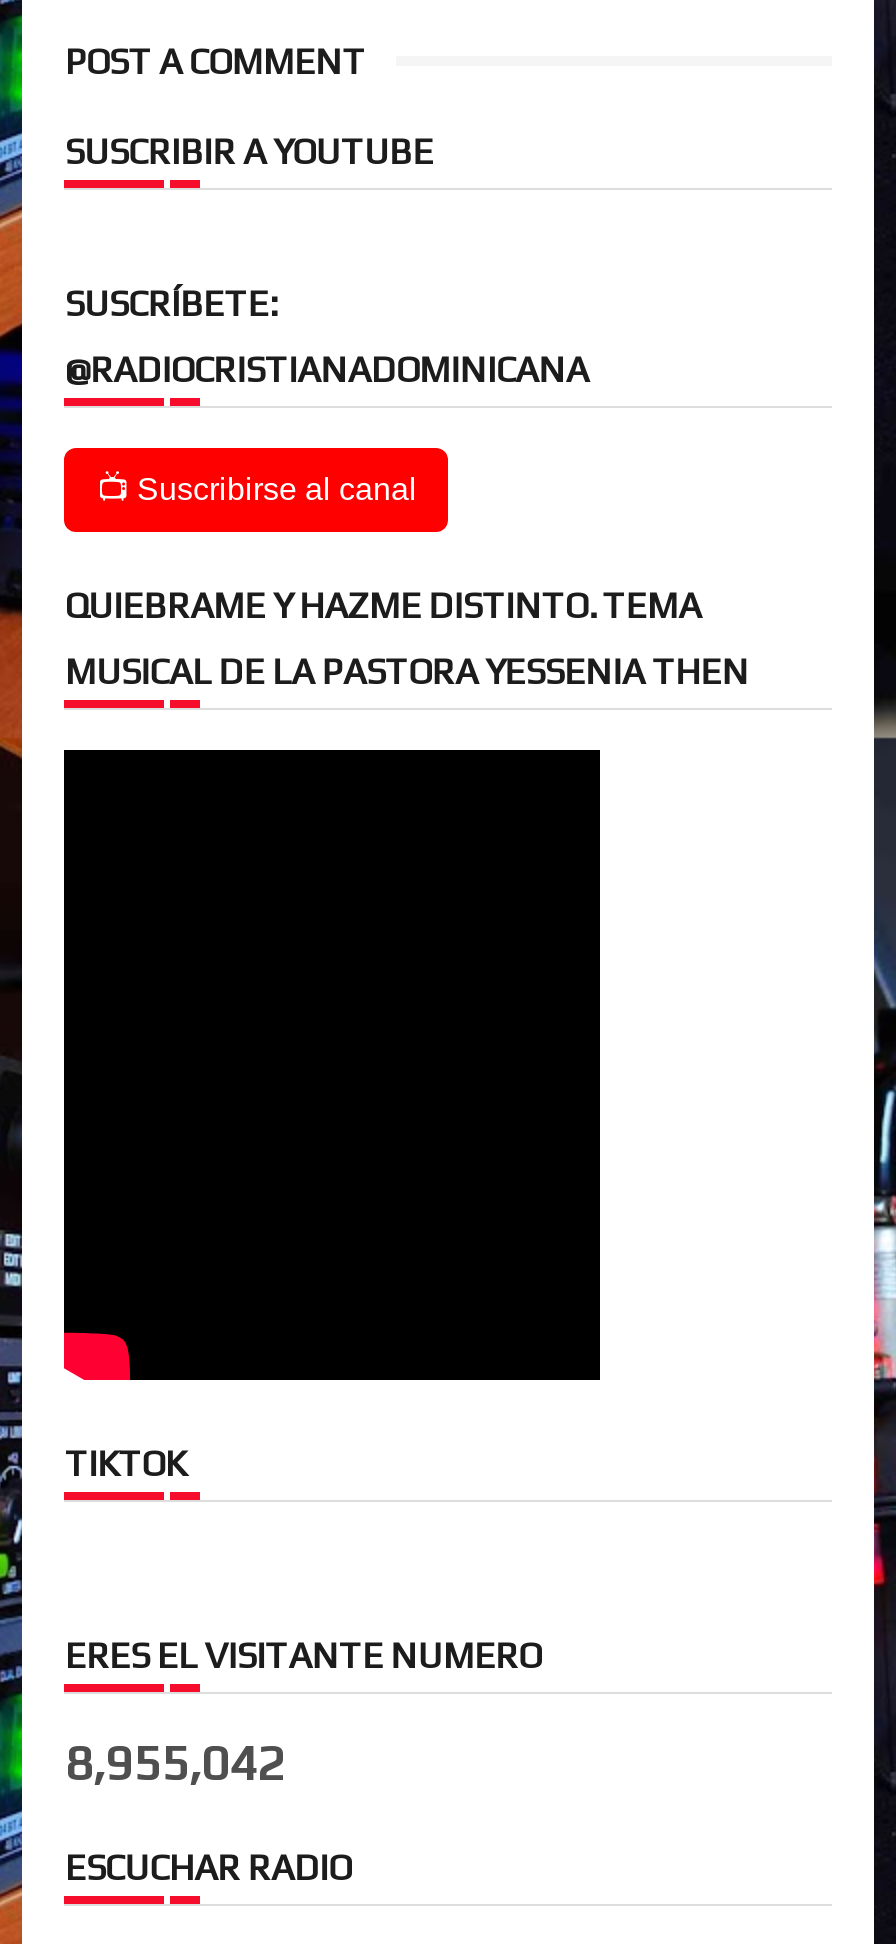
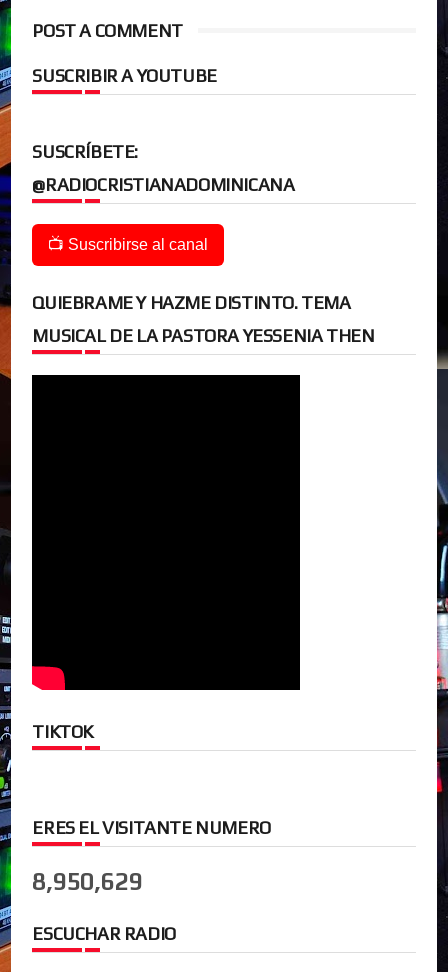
- 8,955,042
+ 8,950,629
